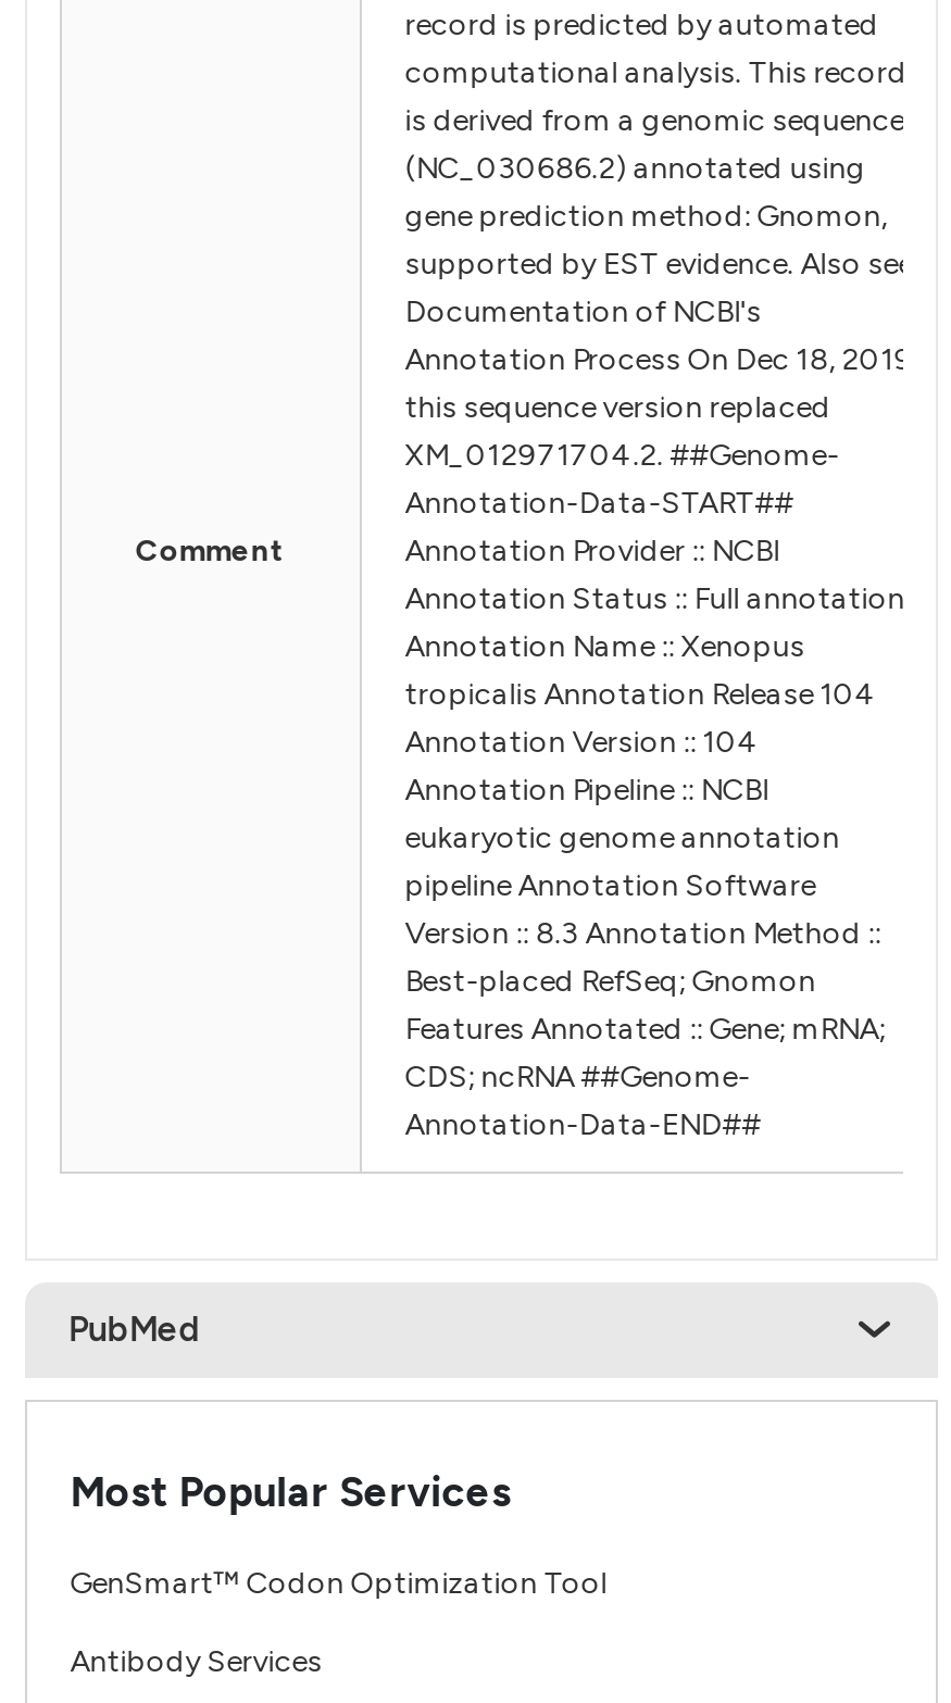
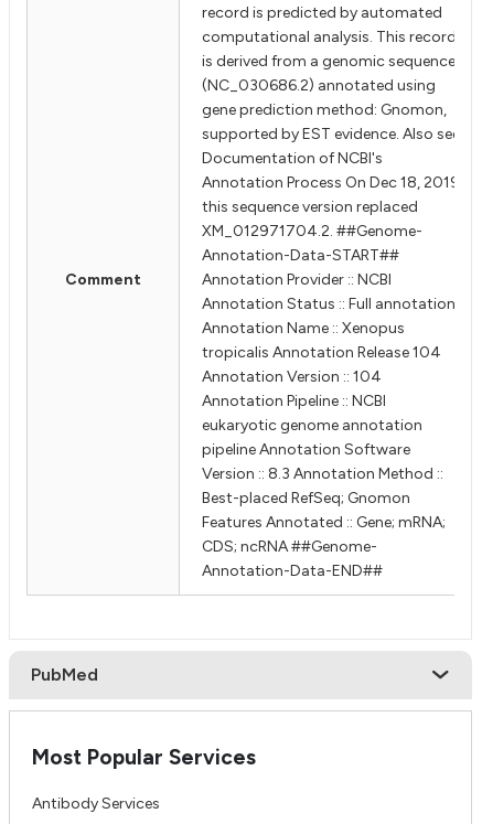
- GenSmart™ Codon Optimization Tool
